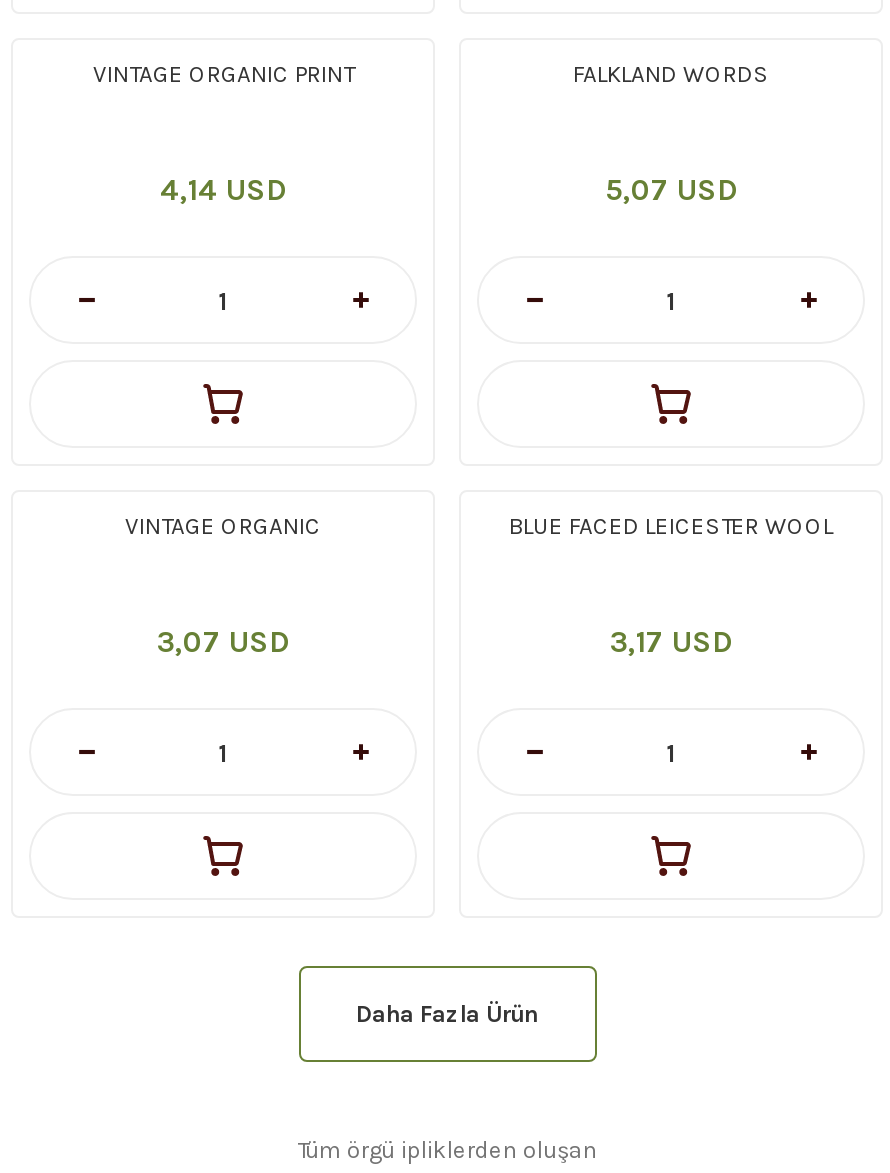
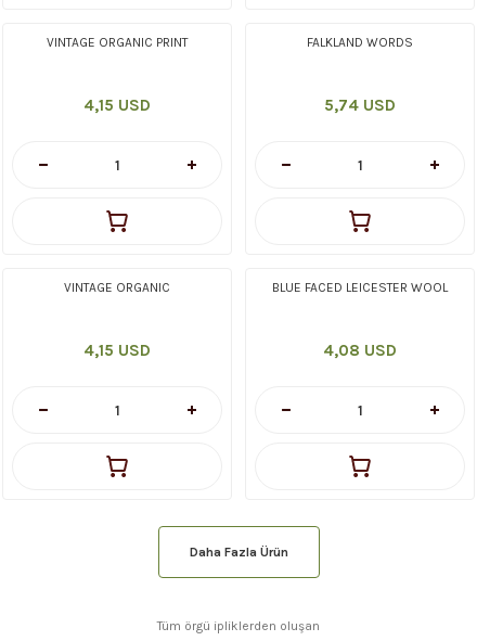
- 4,14 USD
+ 4,15 USD

- 5,07 USD
+ 5,74 USD

- 3,07 USD
+ 4,15 USD

- 3,17 USD
+ 4,08 USD
